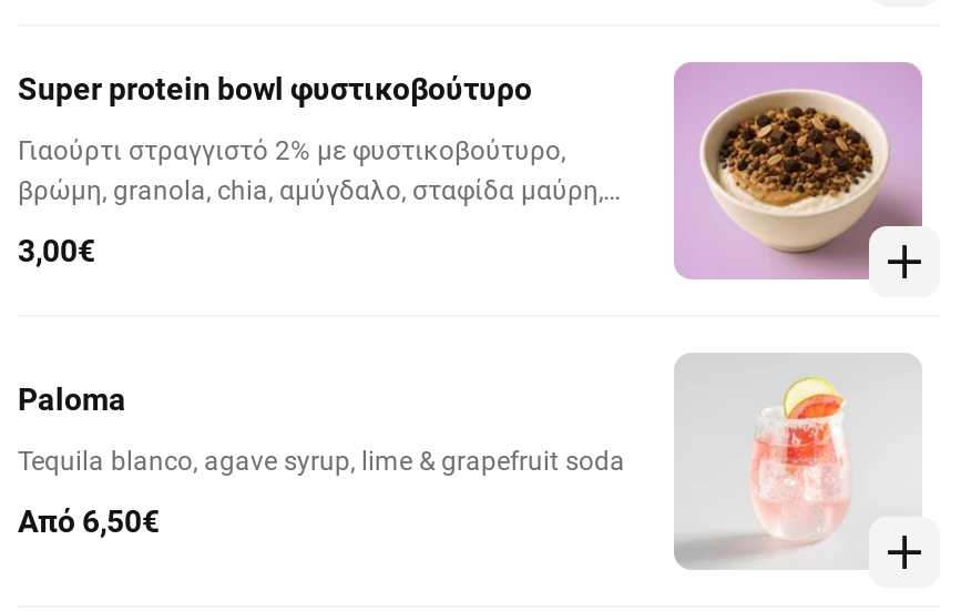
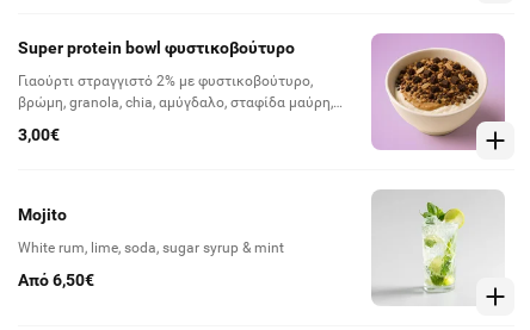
- Paloma
+ Mojito

- [image]
+ [image]

- Tequila blanco, agave syrup, lime & grapefruit soda
+ White rum, lime, soda, sugar syrup & mint
